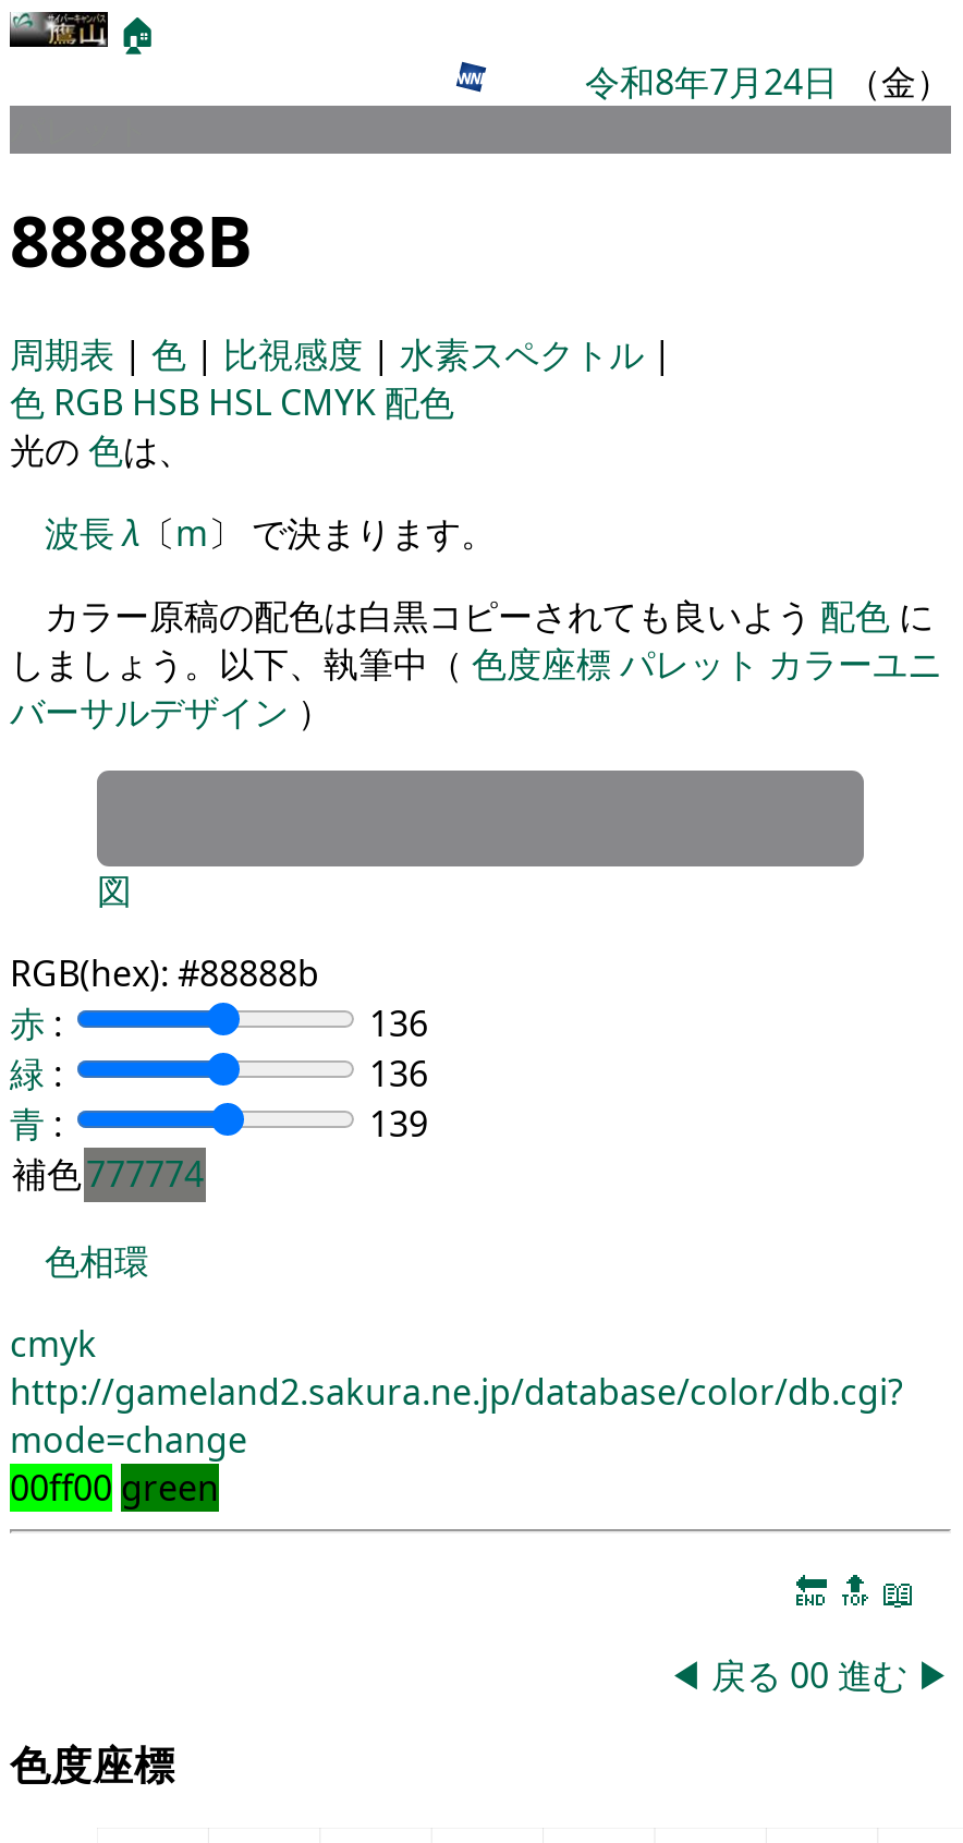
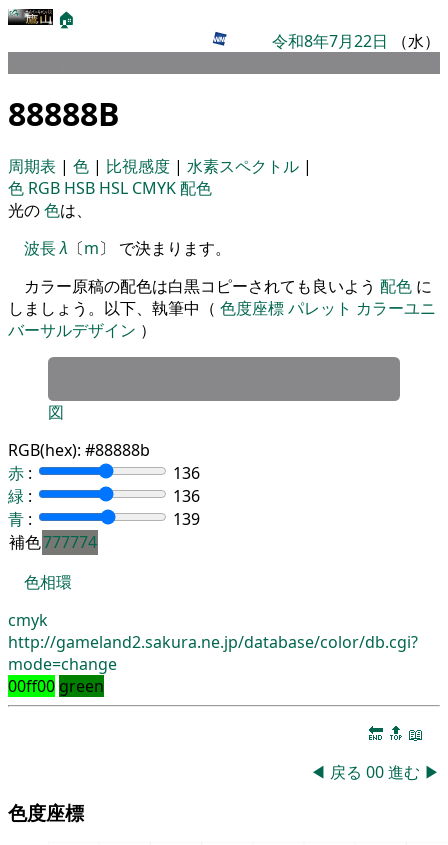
- 令和8年7月24日（金）
+ 令和8年7月22日（水）
